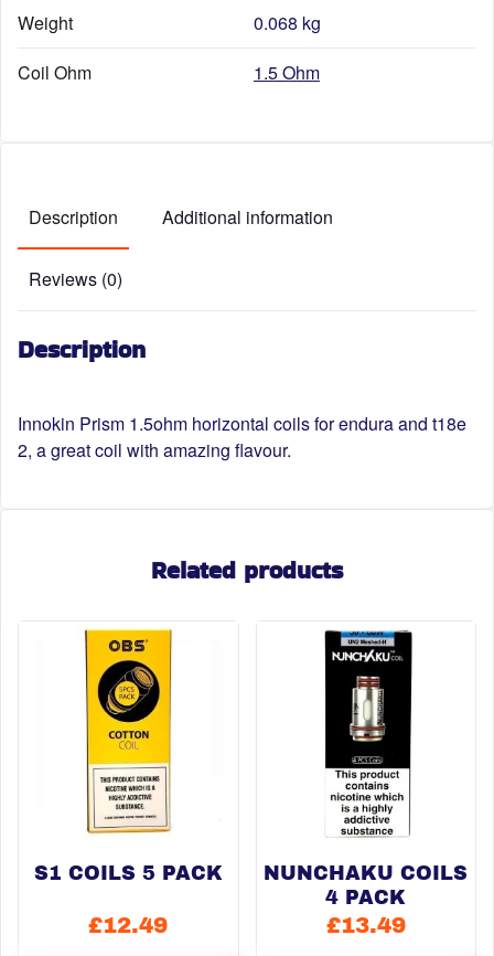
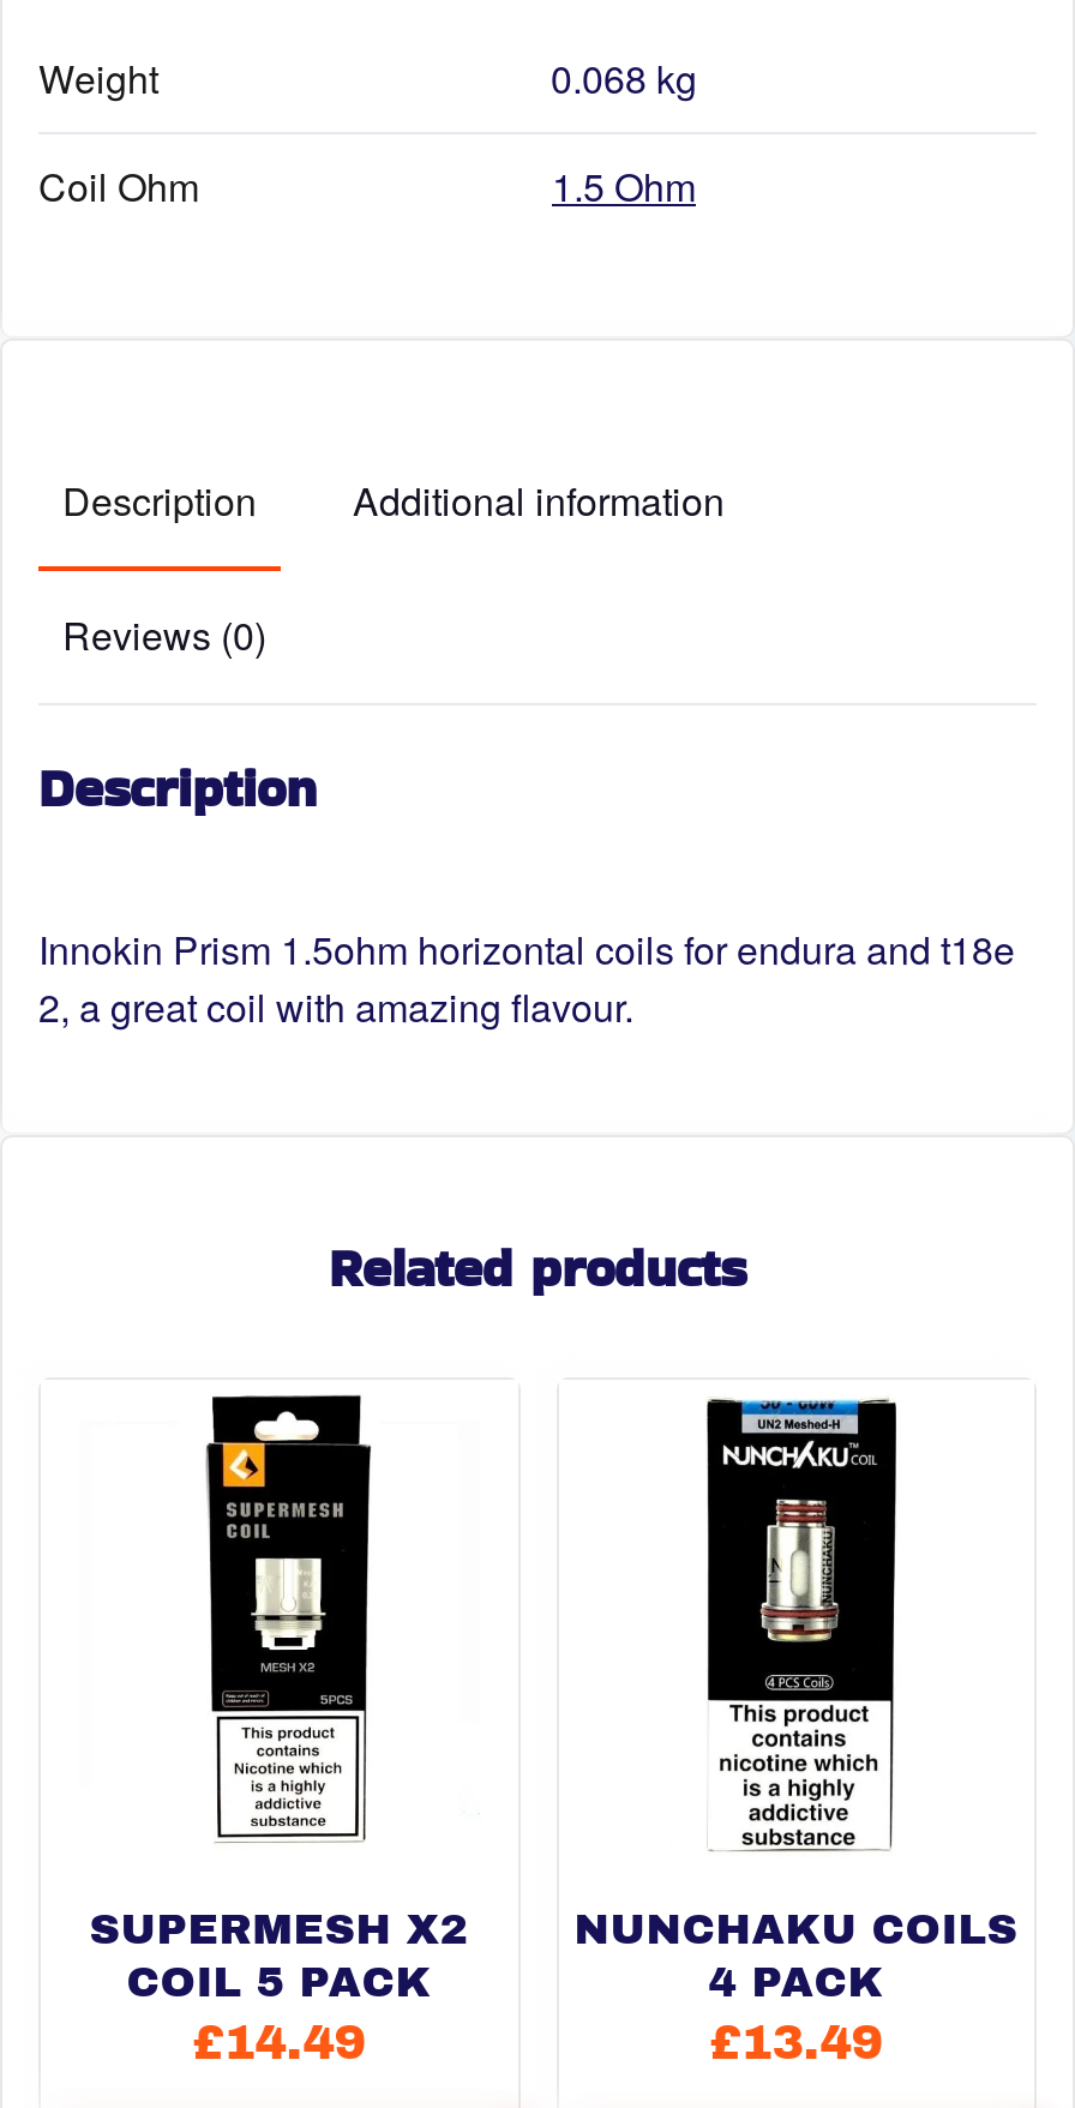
- [image]
- S1 COILS 5 PACK
- £12.49
+ [image]
+ SUPERMESH X2
+ COIL 5 PACK
+ £14.49
